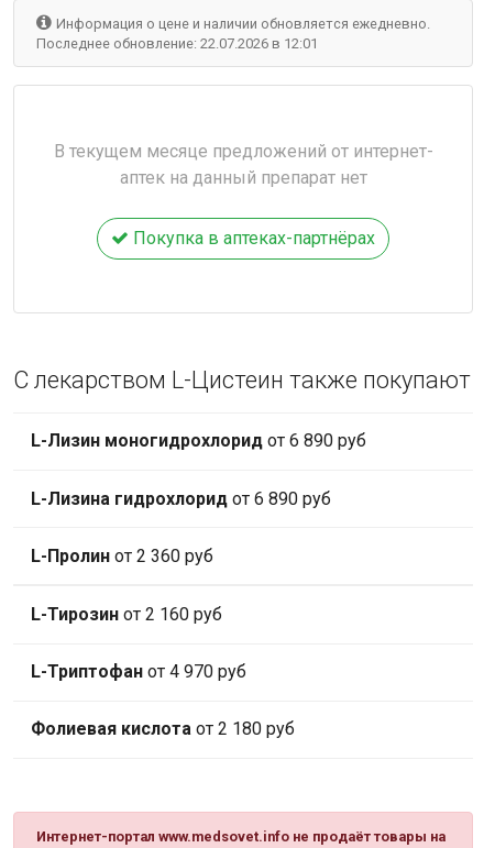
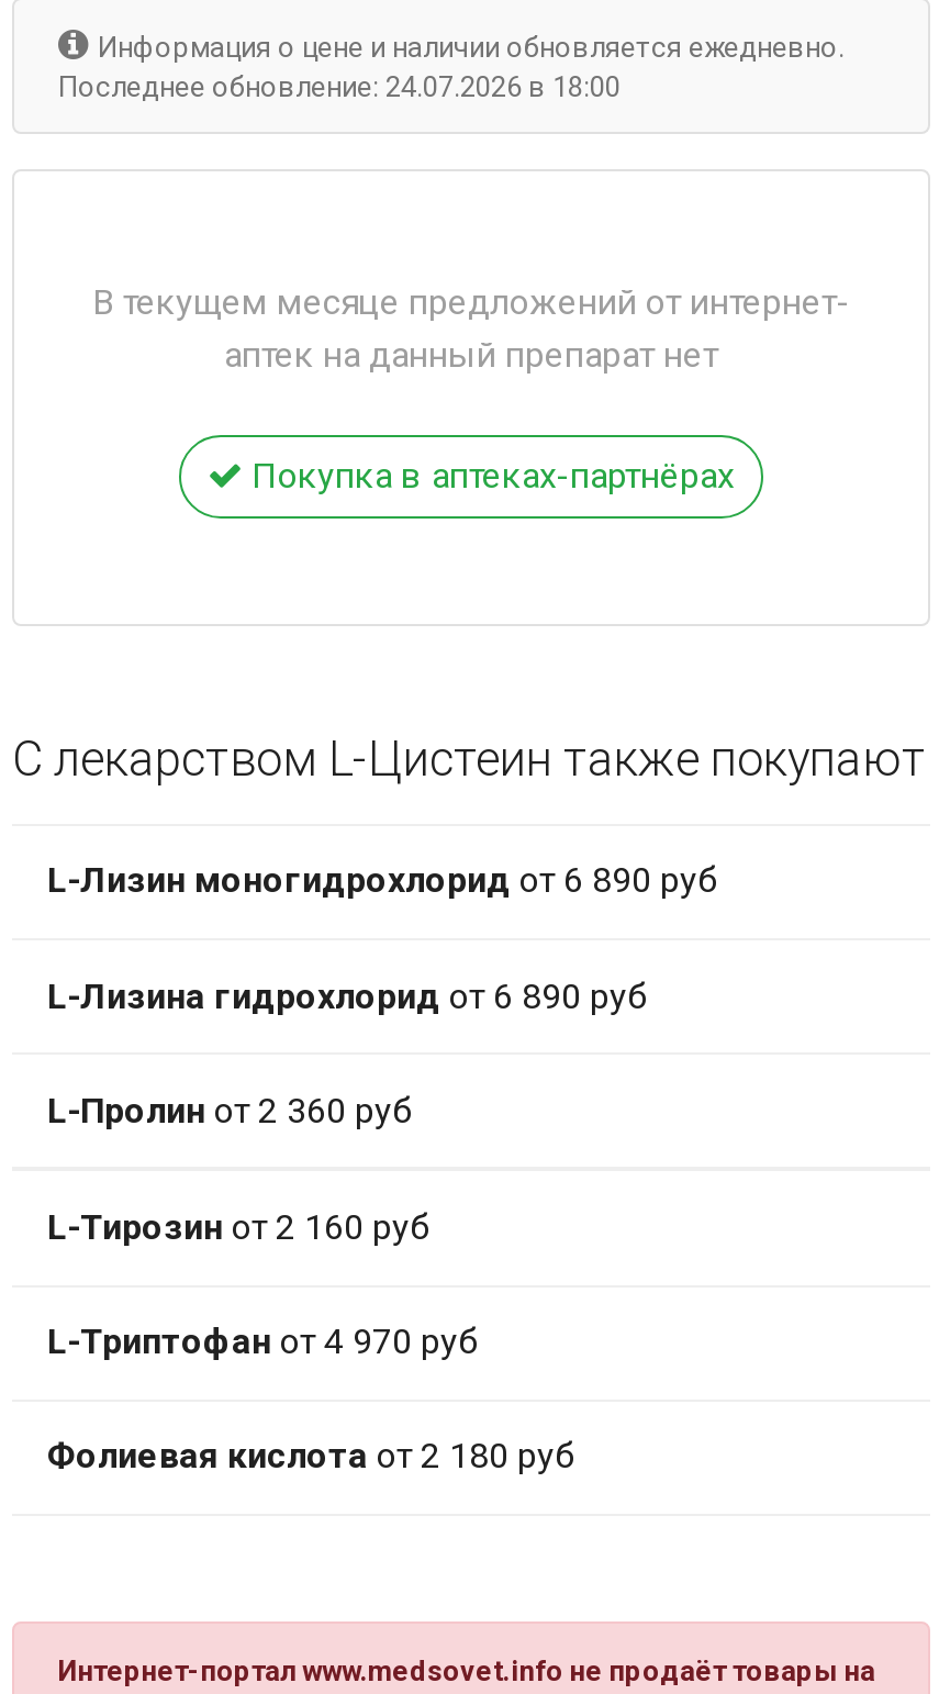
- Последнее обновление: 22.07.2026 в 12:01
+ Последнее обновление: 24.07.2026 в 18:00
